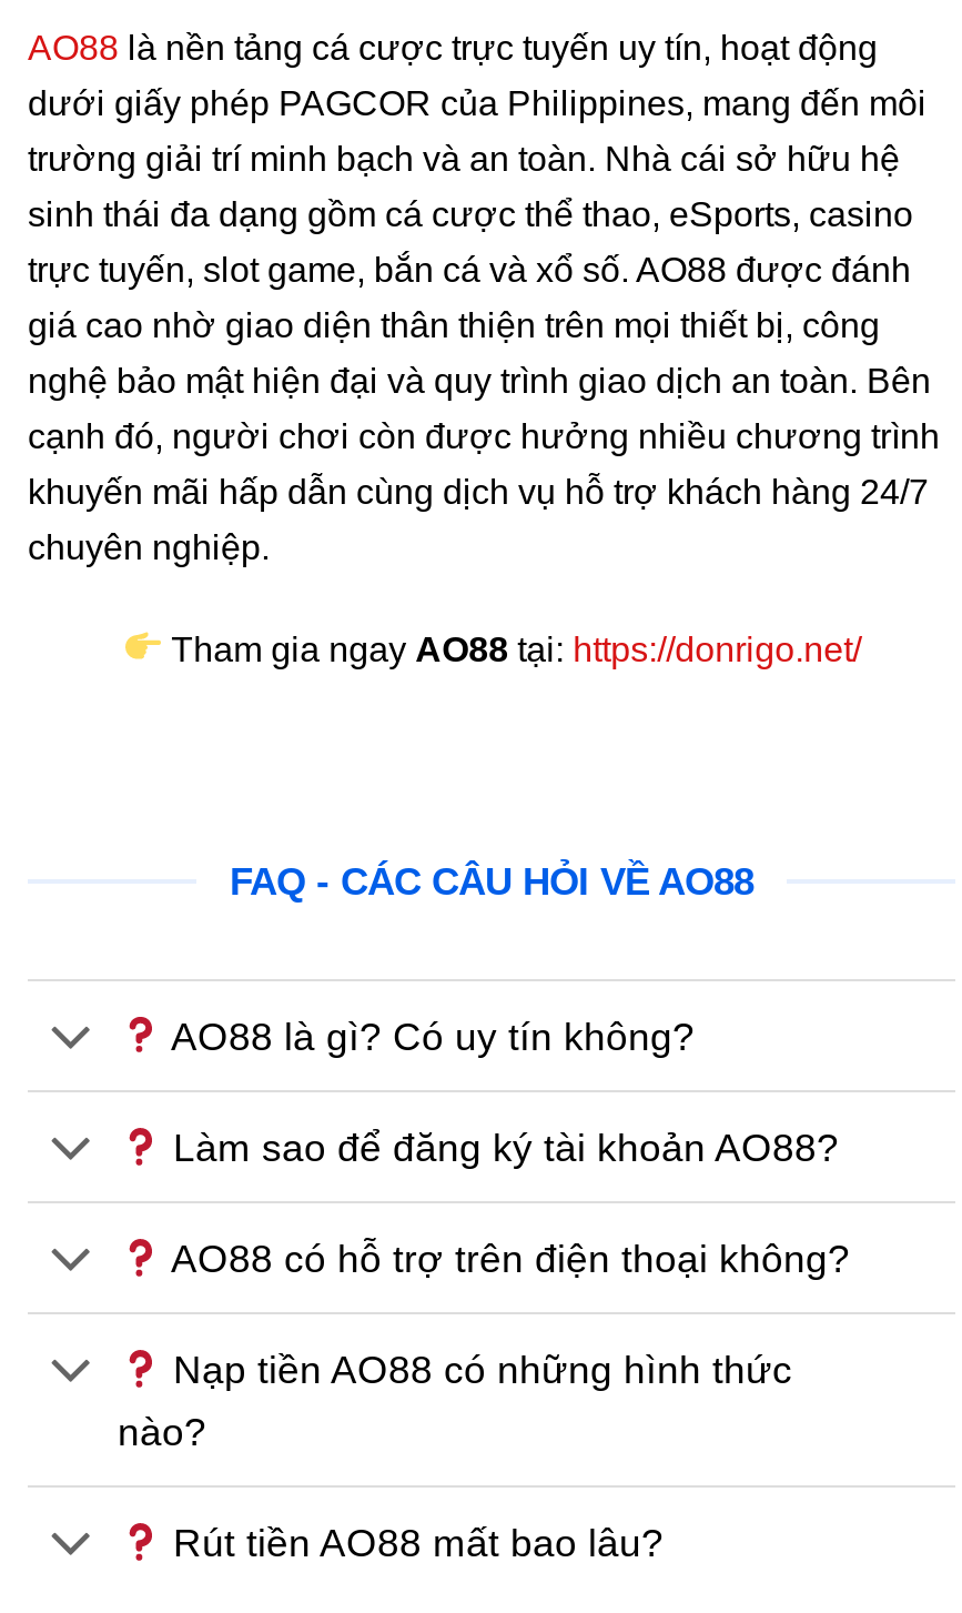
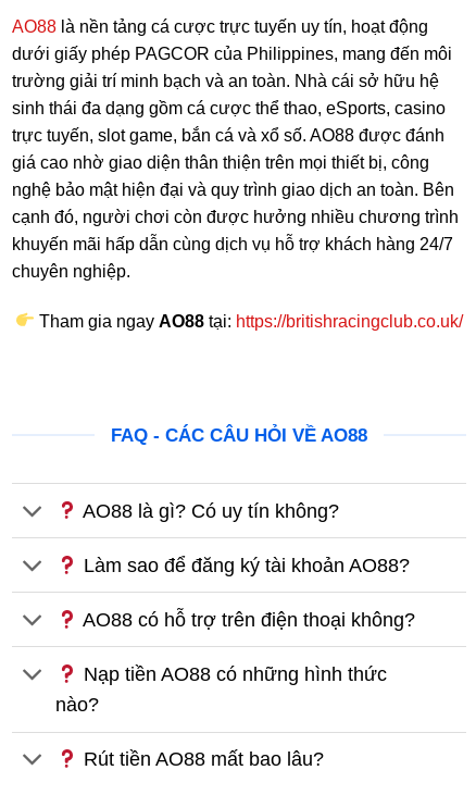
- Tham gia ngay AO88 tại: https://donrigo.net/
+ Tham gia ngay AO88 tại: https://britishracingclub.co.uk/
